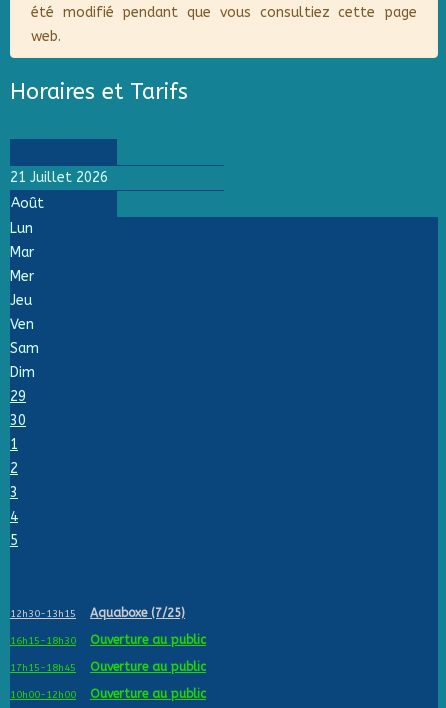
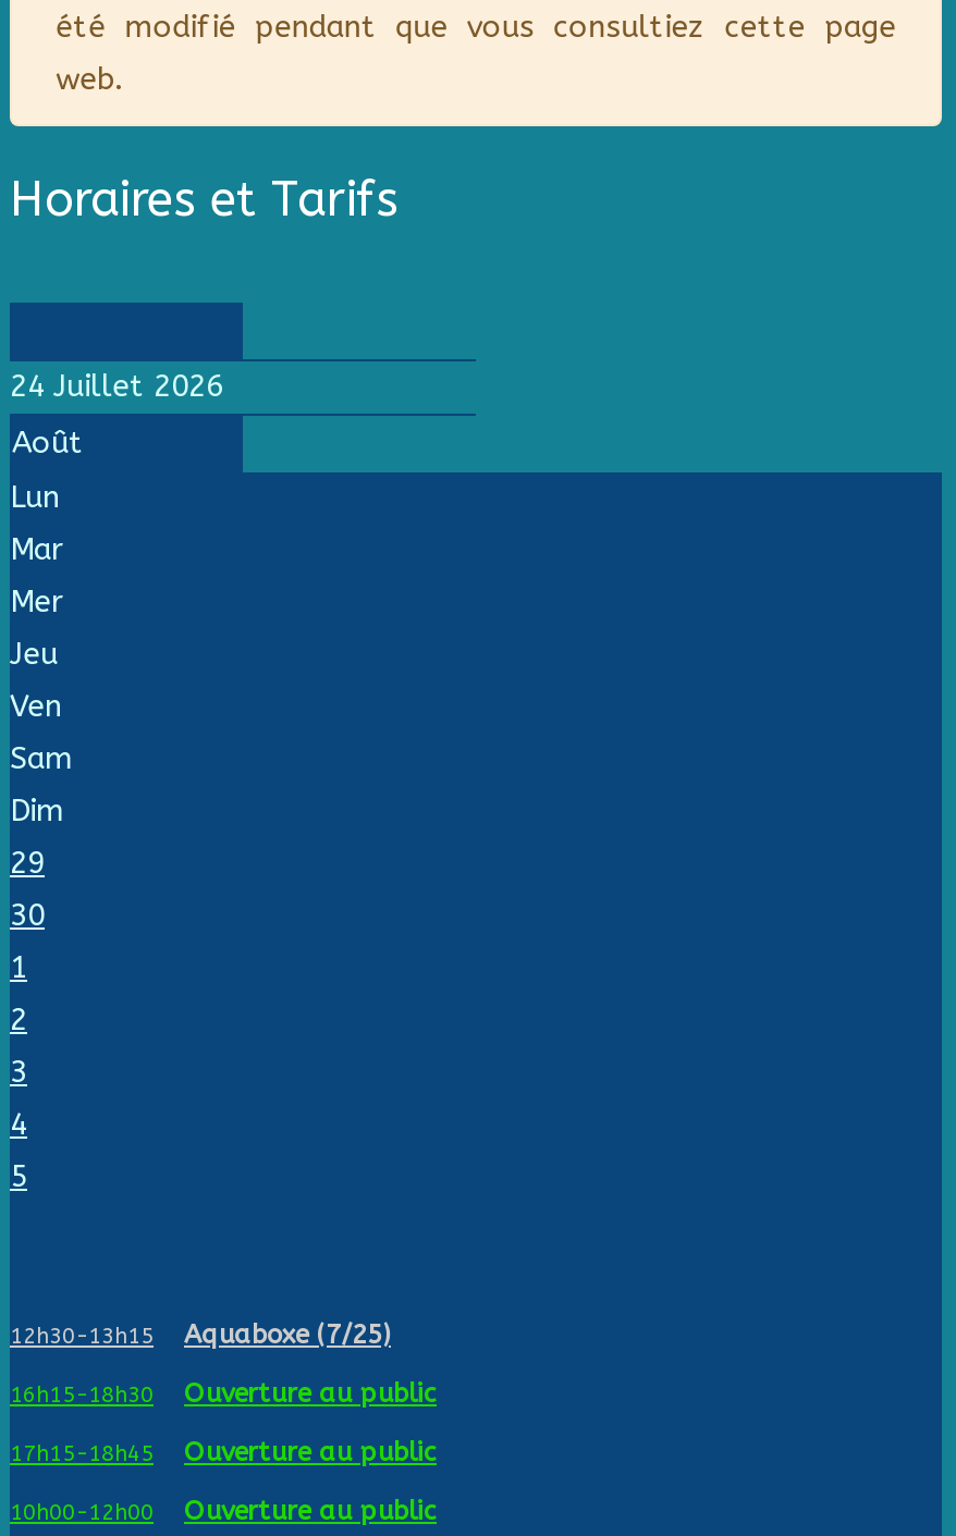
- 21 Juillet 2026
+ 24 Juillet 2026
